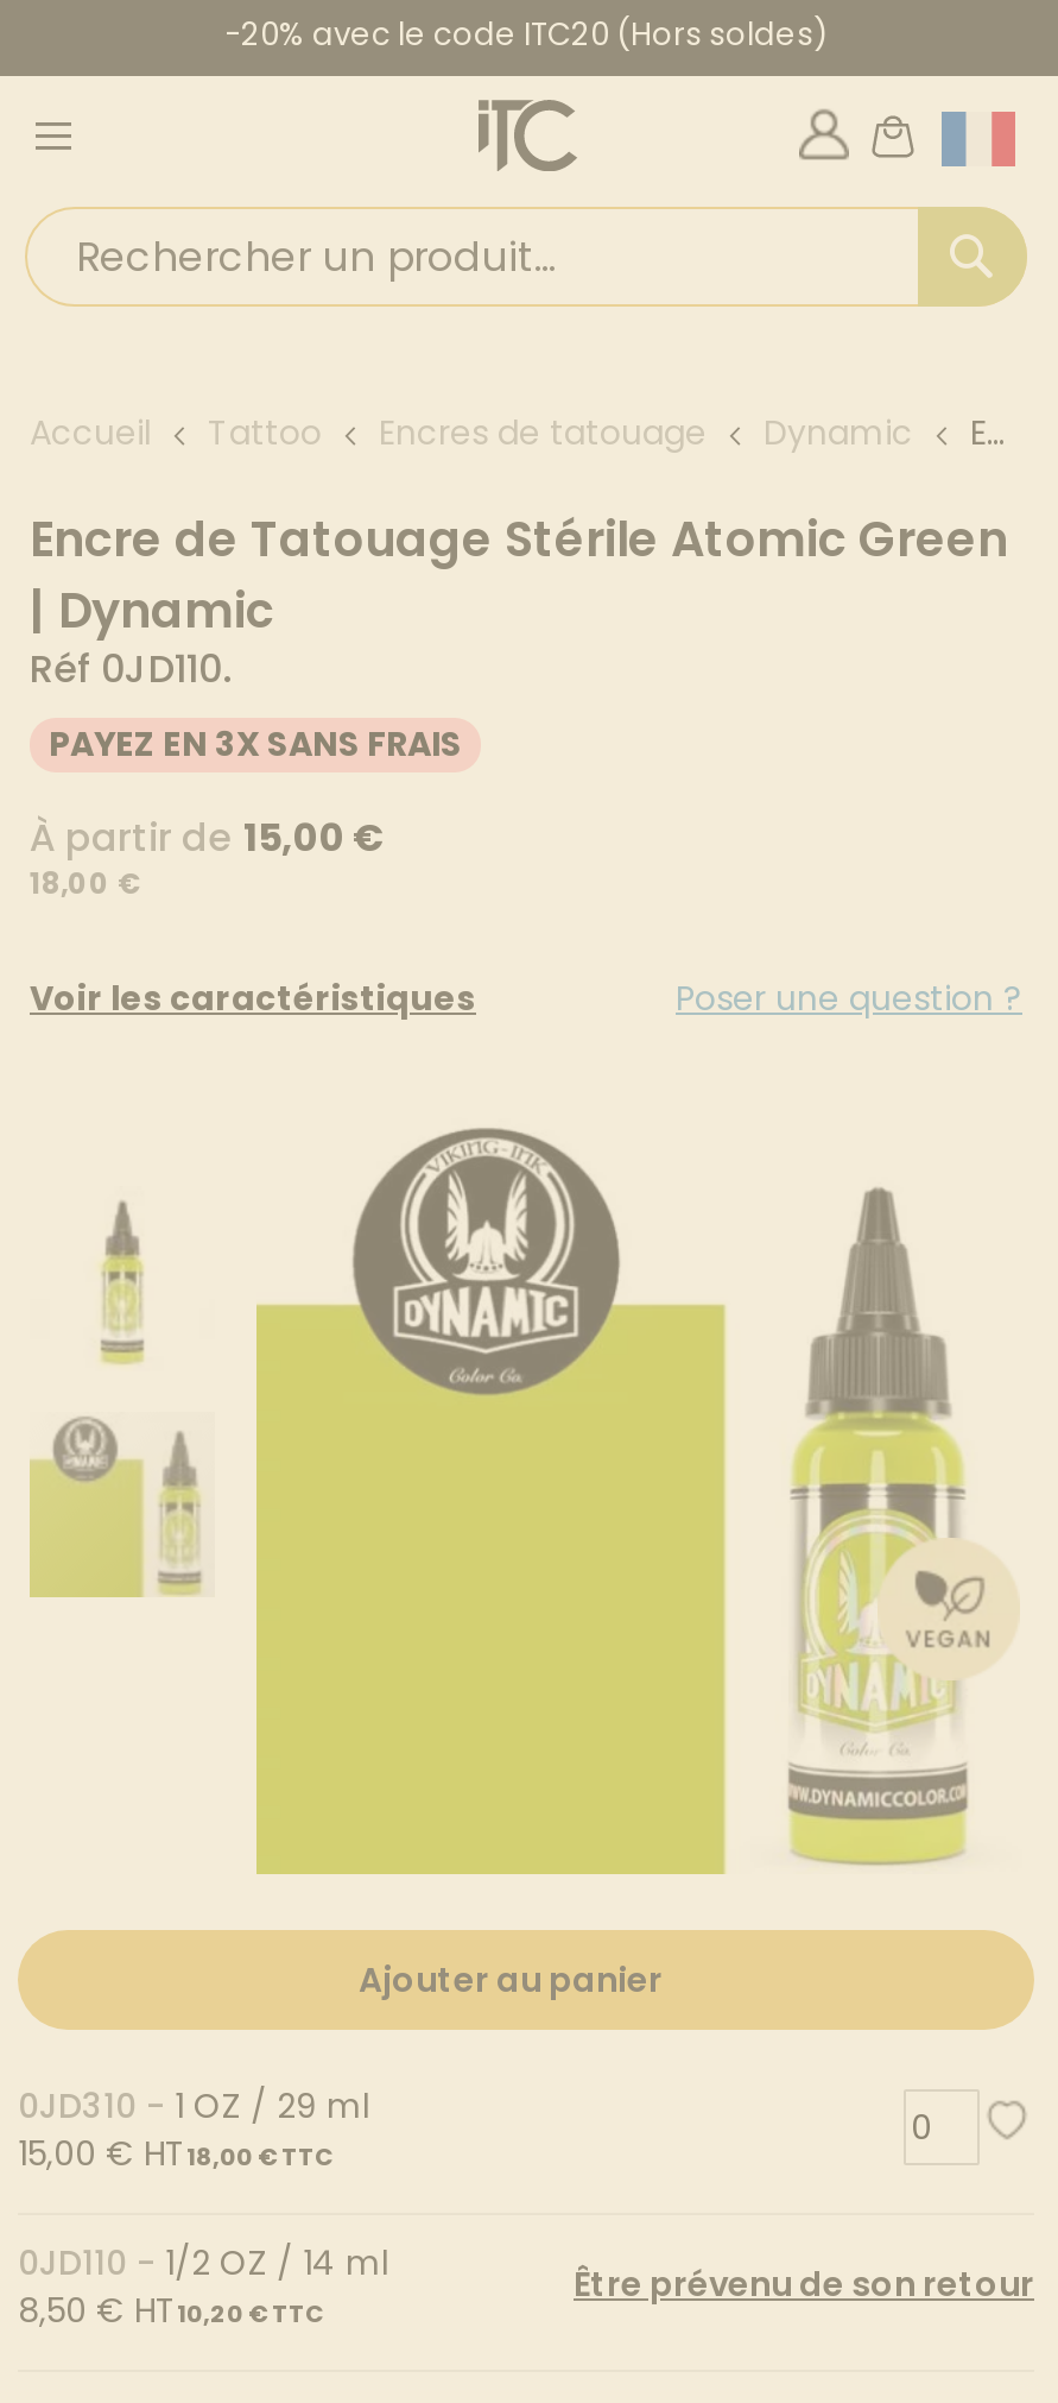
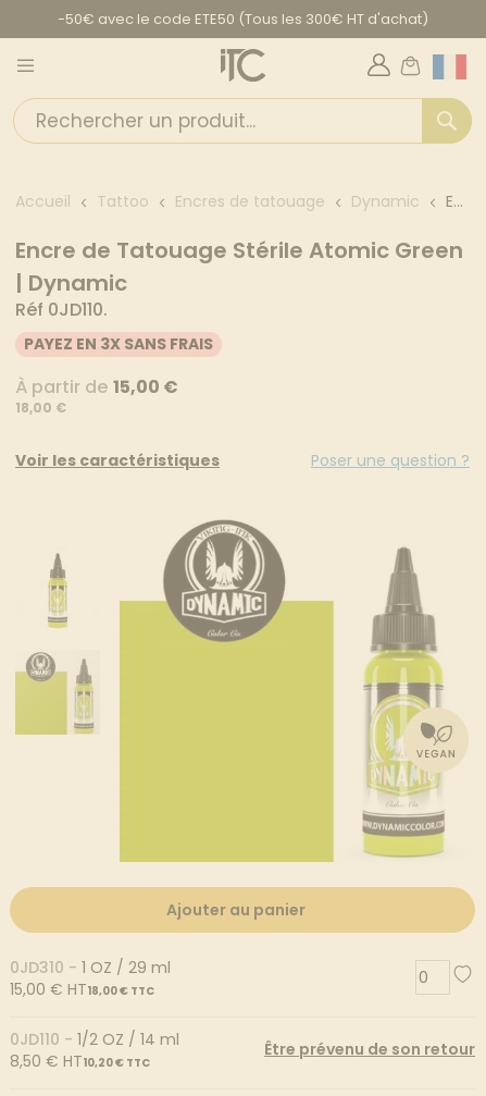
- -20% avec le code ITC20 (Hors soldes)
+ -50€ avec le code ETE50 (Tous les 300€ HT d'achat)
